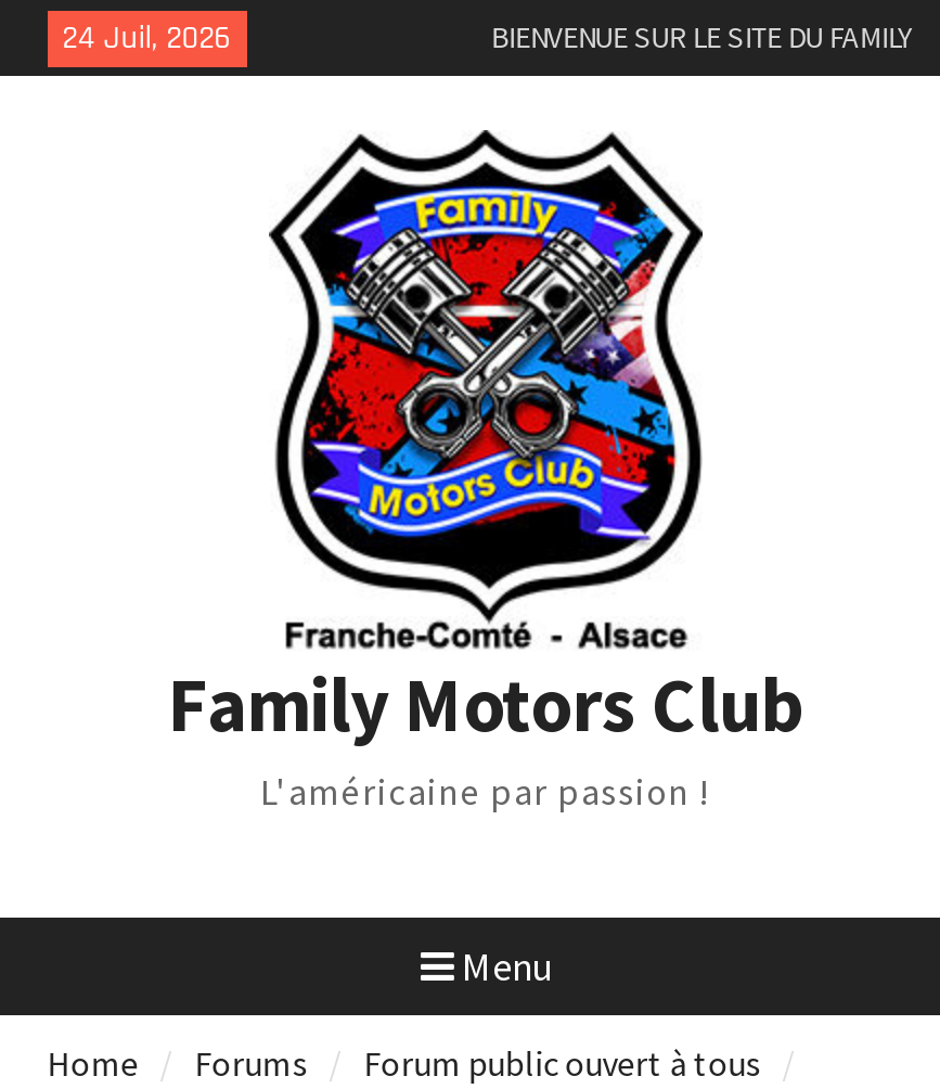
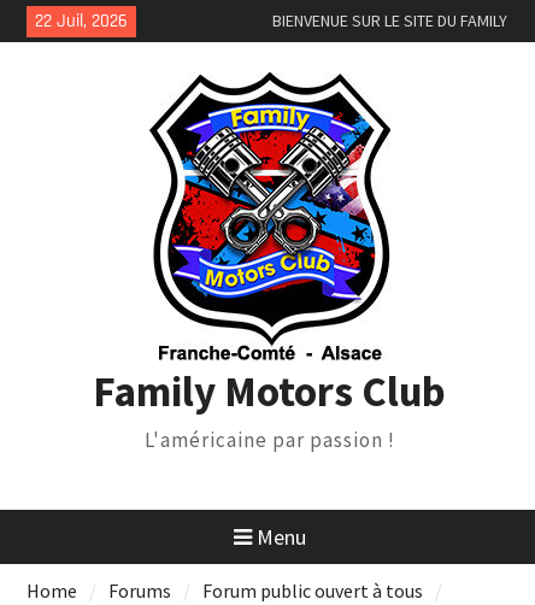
- 24 Juil, 2026
+ 22 Juil, 2026
